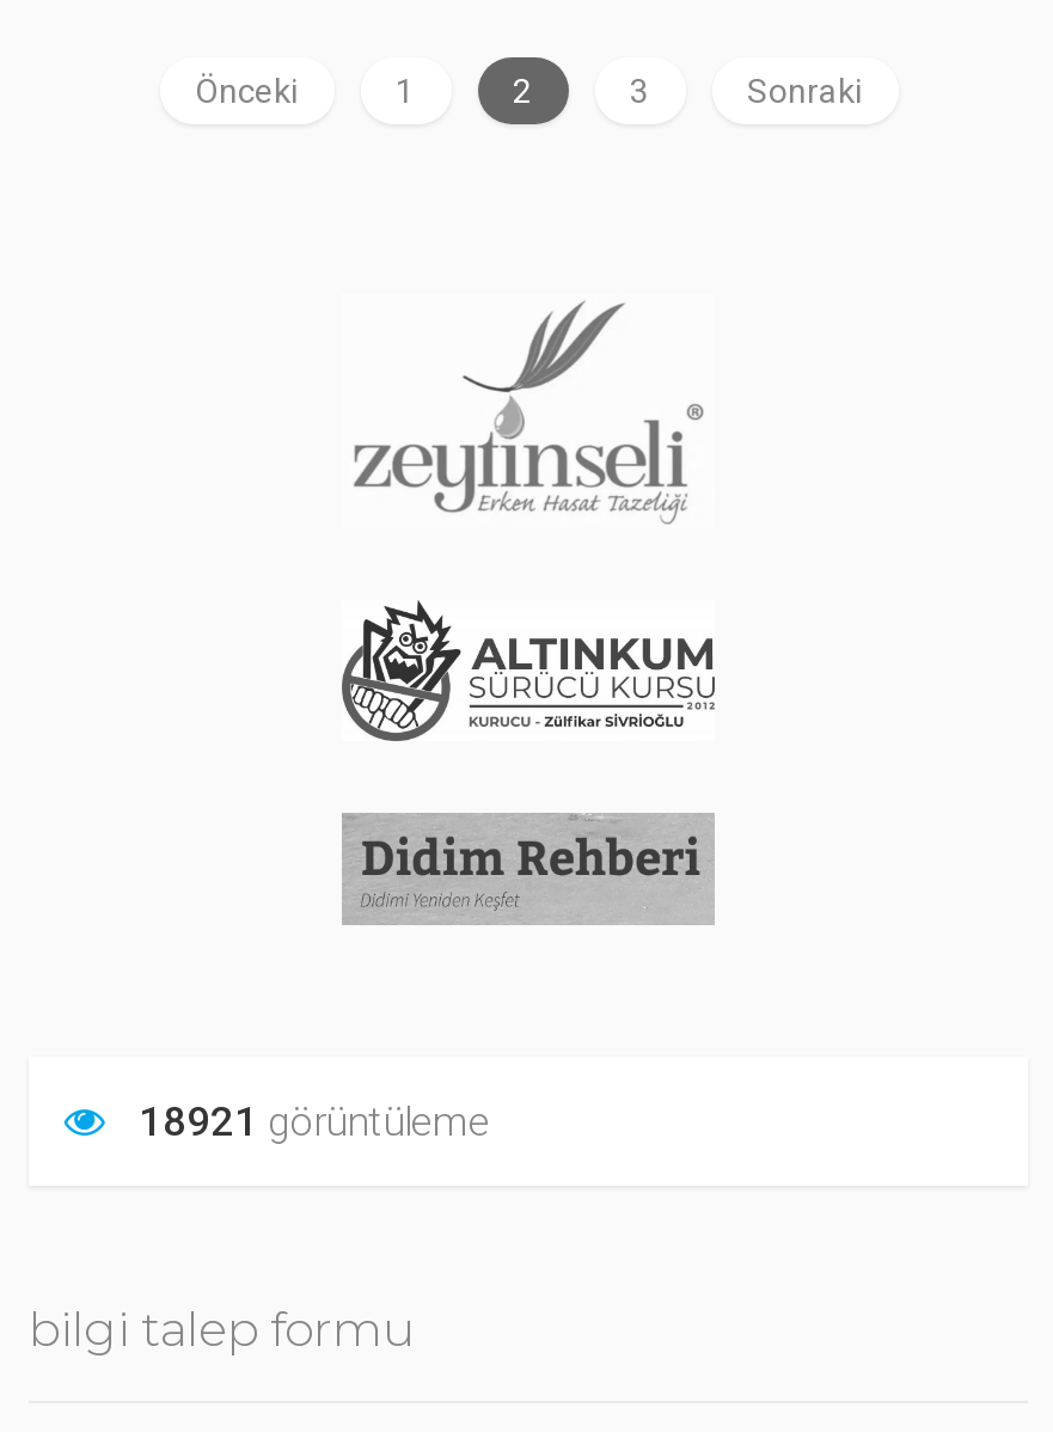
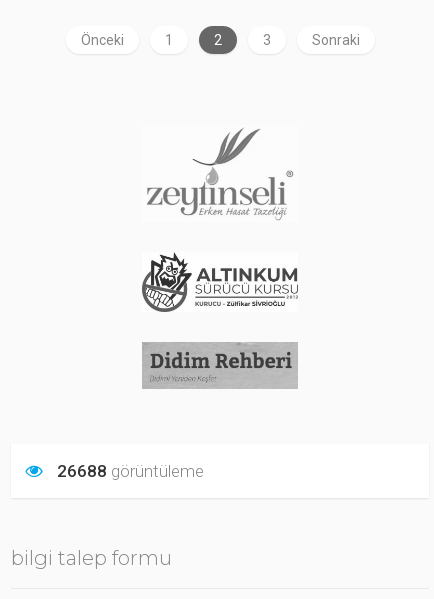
- 18921 görüntüleme
+ 26688 görüntüleme
